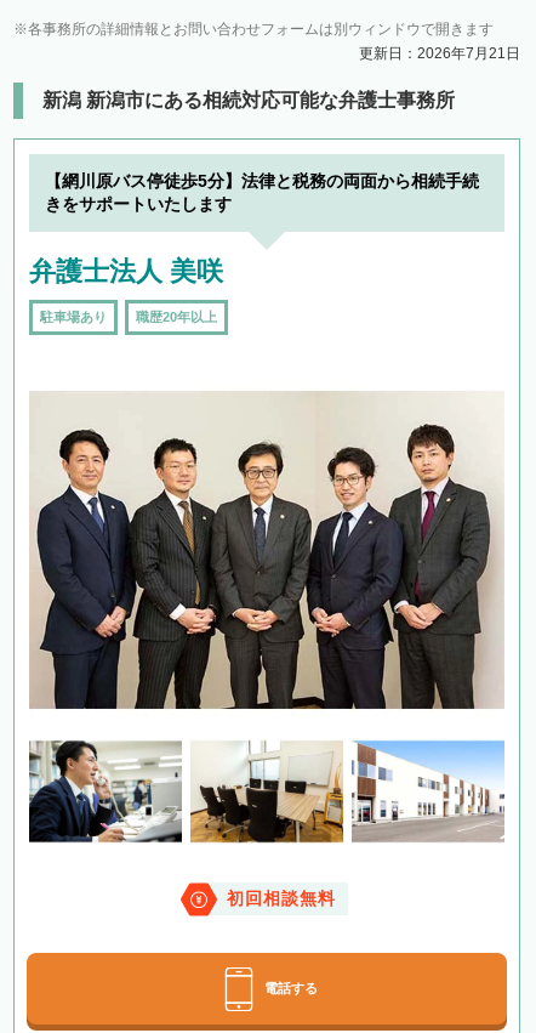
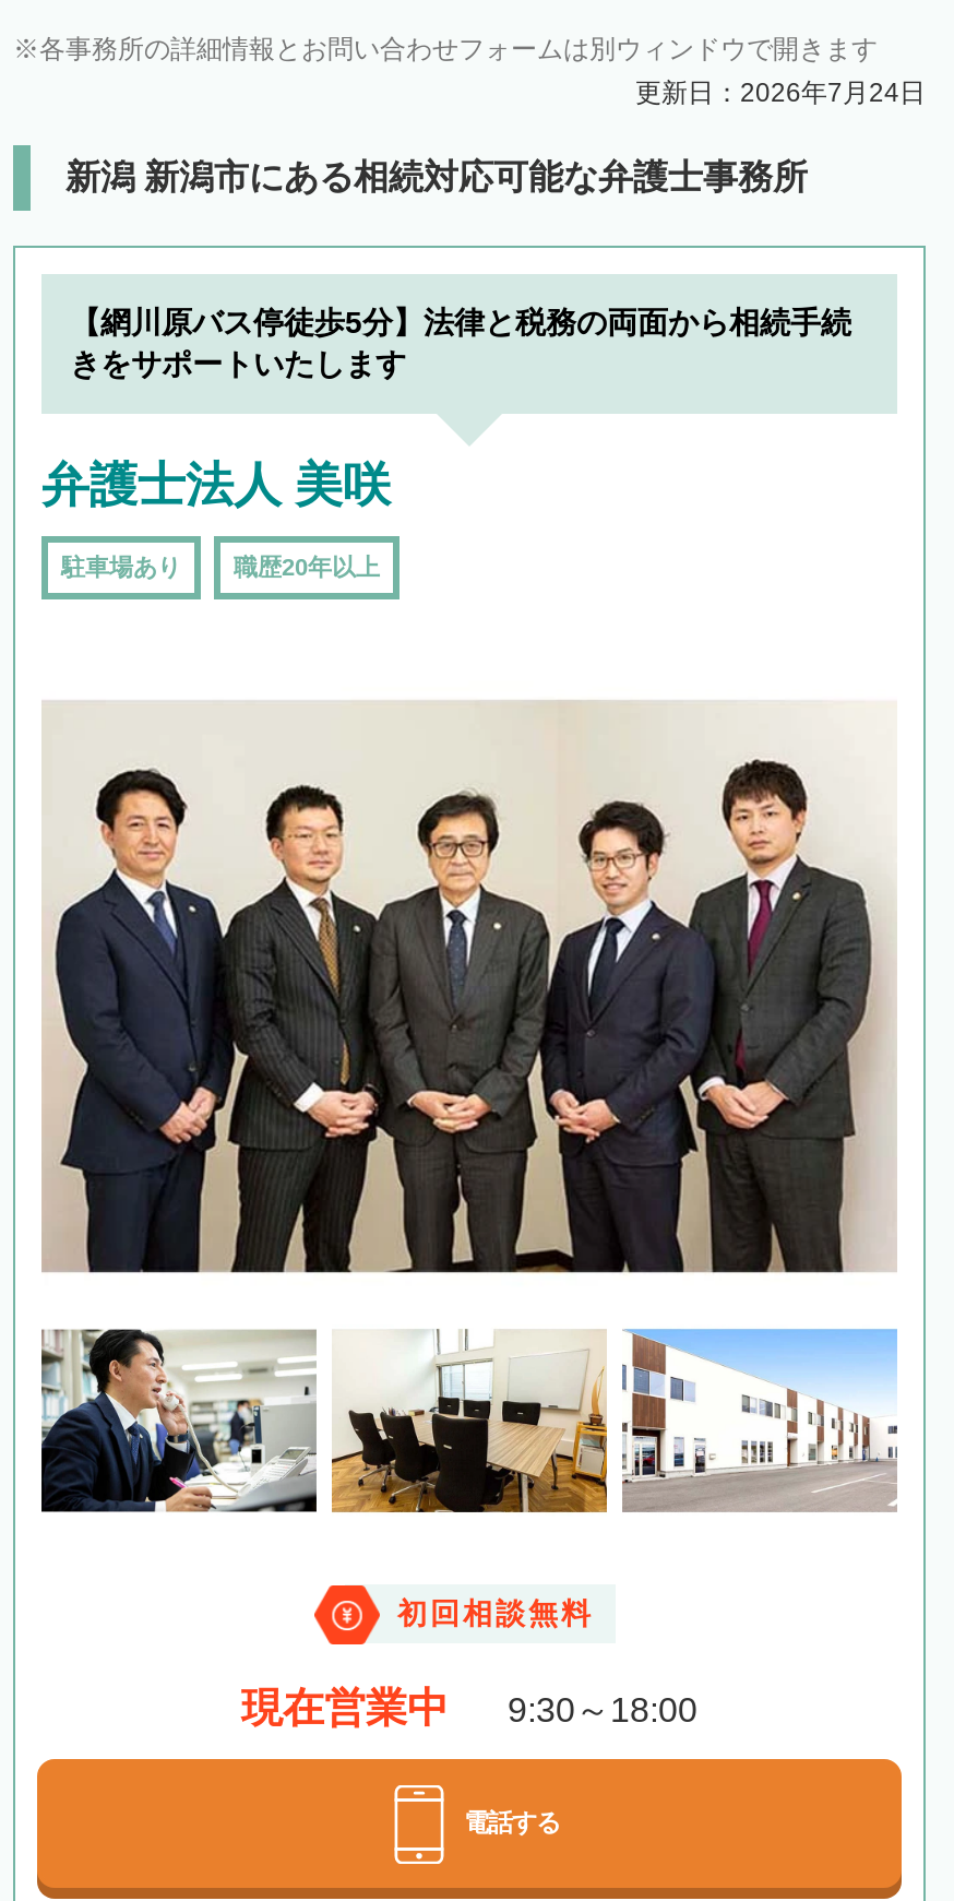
- 更新日：2026年7月21日
+ 更新日：2026年7月24日

+ 現在営業中
+ 9:30～18:00
